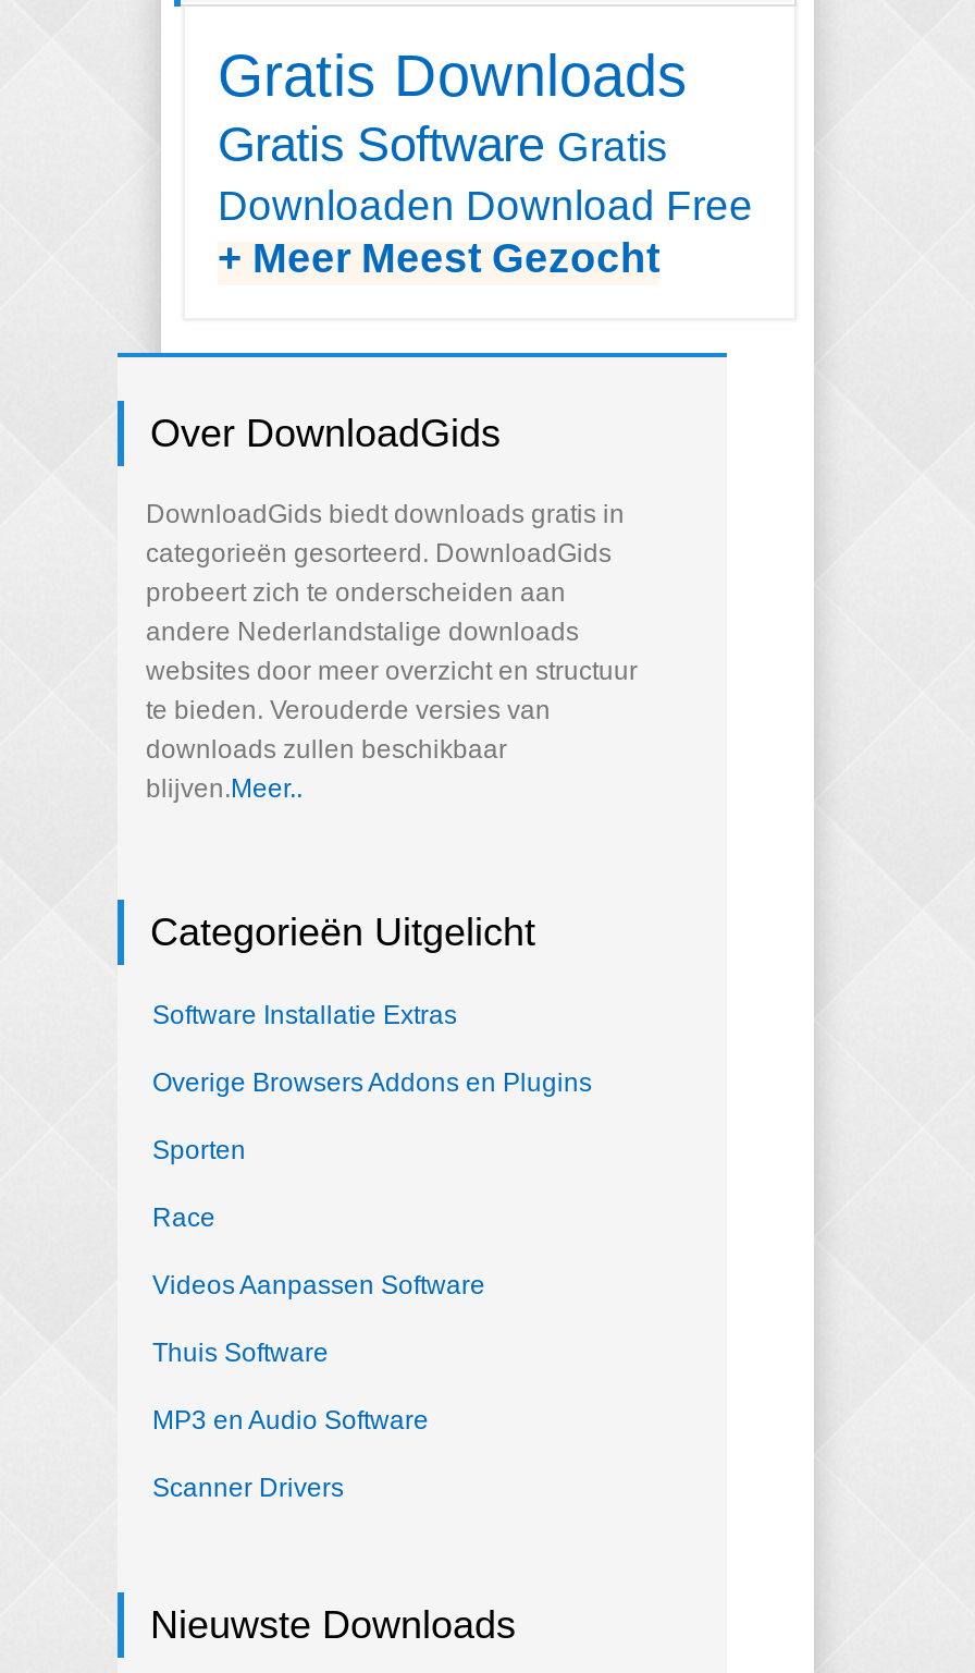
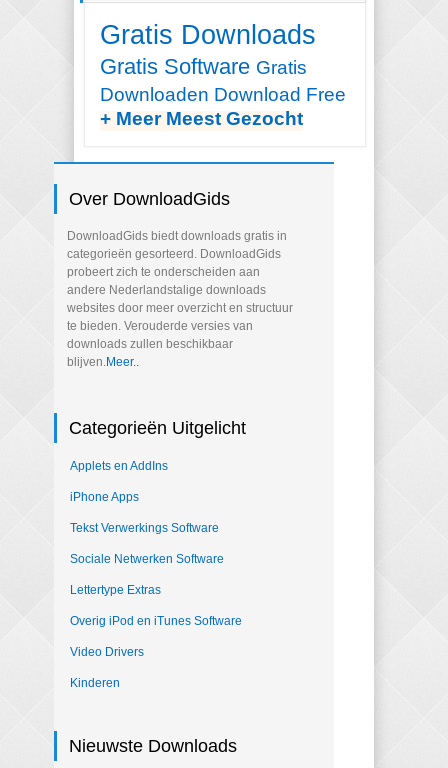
- Software Installatie Extras
+ Applets en AddIns

- Overige Browsers Addons en Plugins
+ iPhone Apps

- Sporten
+ Tekst Verwerkings Software

- Race
+ Sociale Netwerken Software

- Videos Aanpassen Software
+ Lettertype Extras

- Thuis Software
+ Overig iPod en iTunes Software

- MP3 en Audio Software
+ Video Drivers

- Scanner Drivers
+ Kinderen
